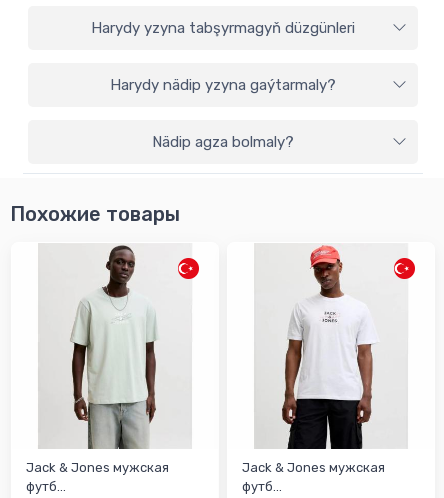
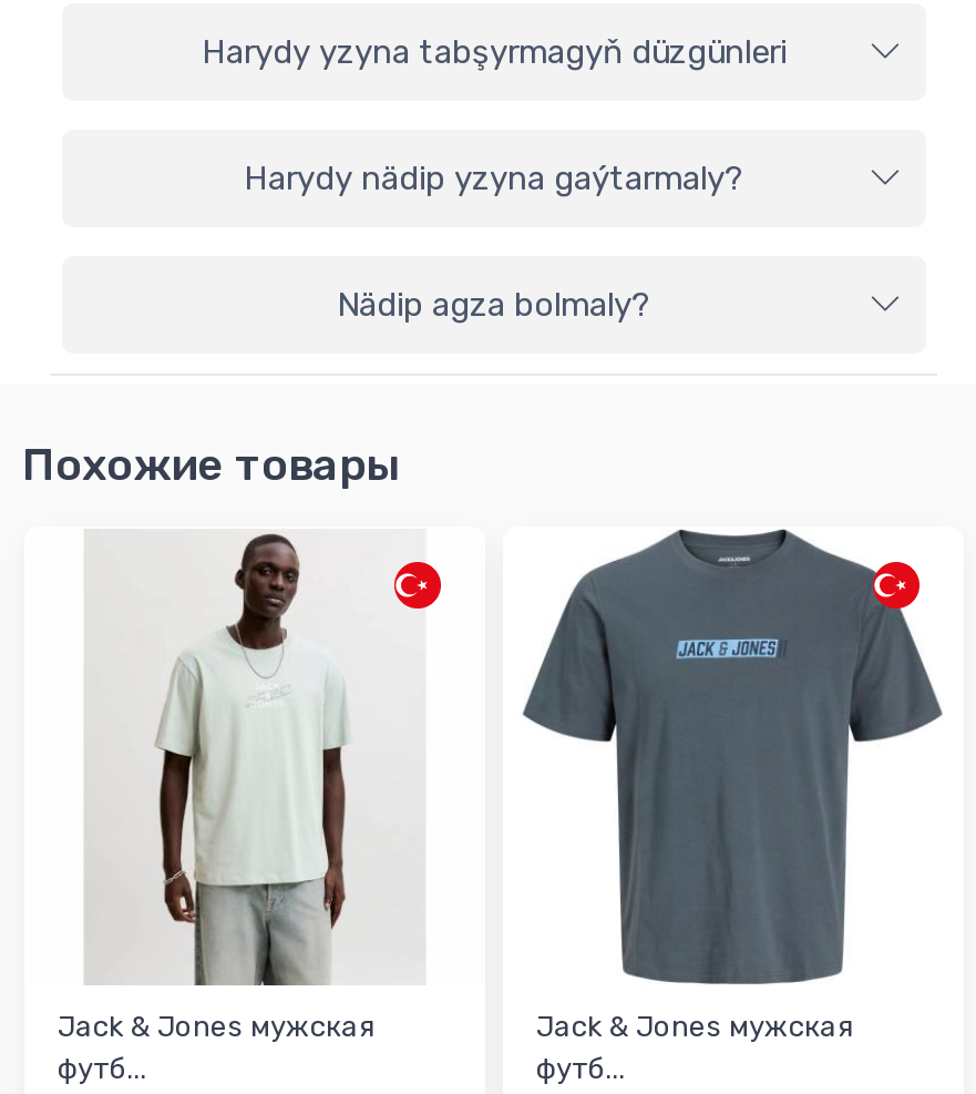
- [image]
+ [image]
